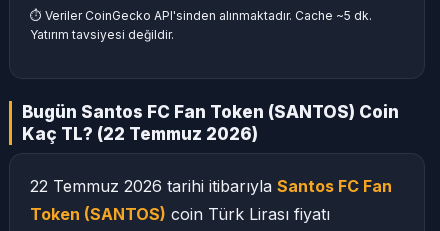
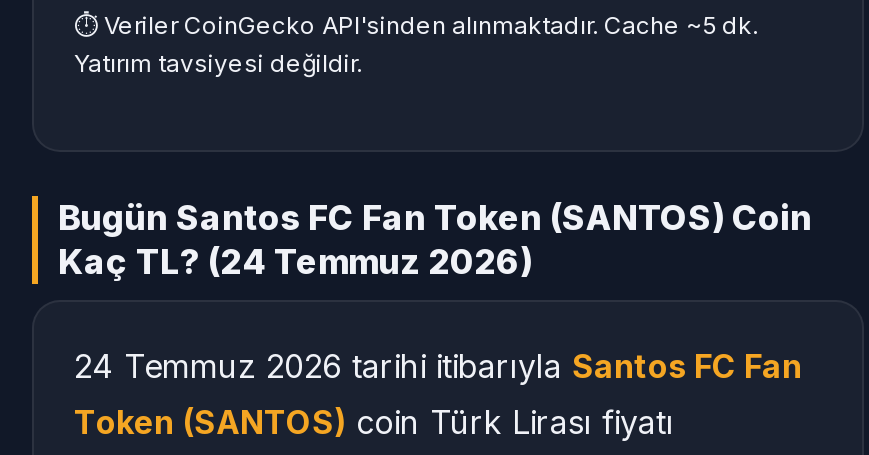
- Kaç TL? (22 Temmuz 2026)
+ Kaç TL? (24 Temmuz 2026)

- 22 Temmuz 2026 tarihi itibarıyla Santos FC Fan
+ 24 Temmuz 2026 tarihi itibarıyla Santos FC Fan
